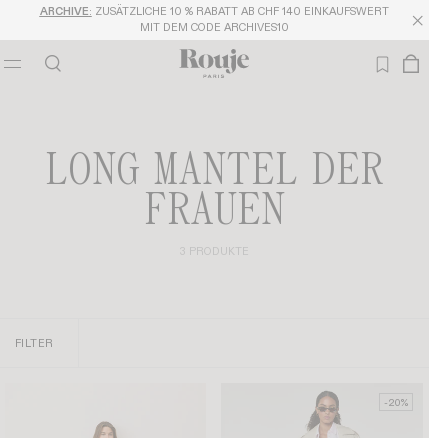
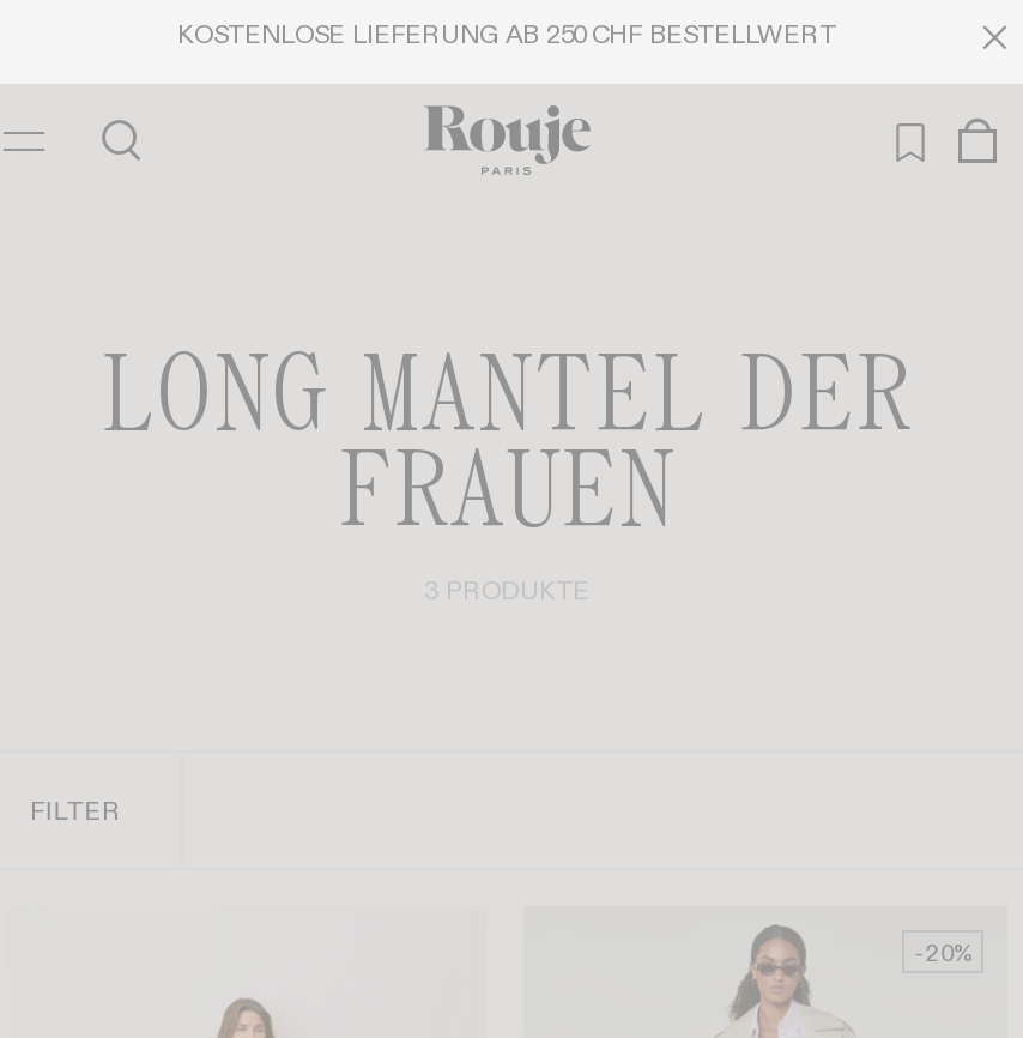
- ARCHIVE: ZUSÄTZLICHE 10 % RABATT AB CHF 140 EINKAUFSWERT
- MIT DEM CODE ARCHIVES10
+ KOSTENLOSE LIEFERUNG AB 250CHF BESTELLWERT
